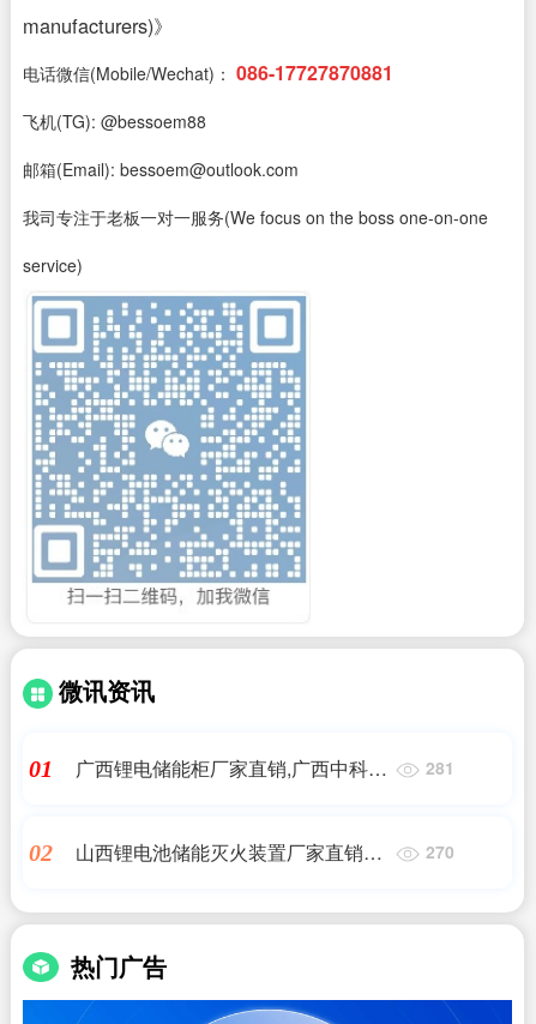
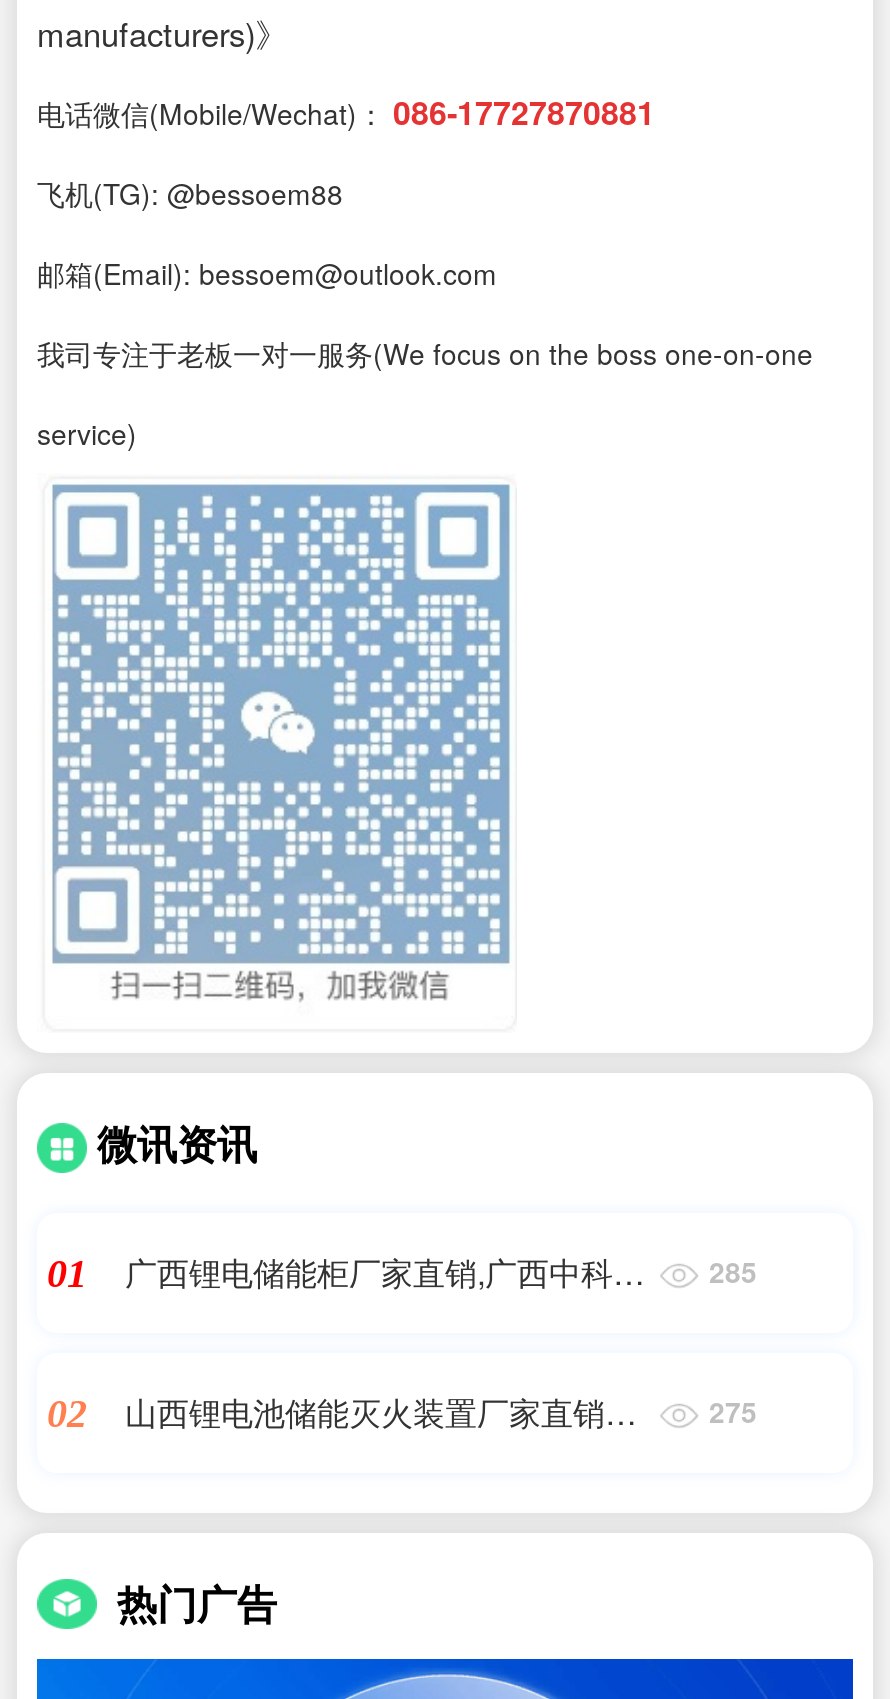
- 281
+ 285

- 270
+ 275
